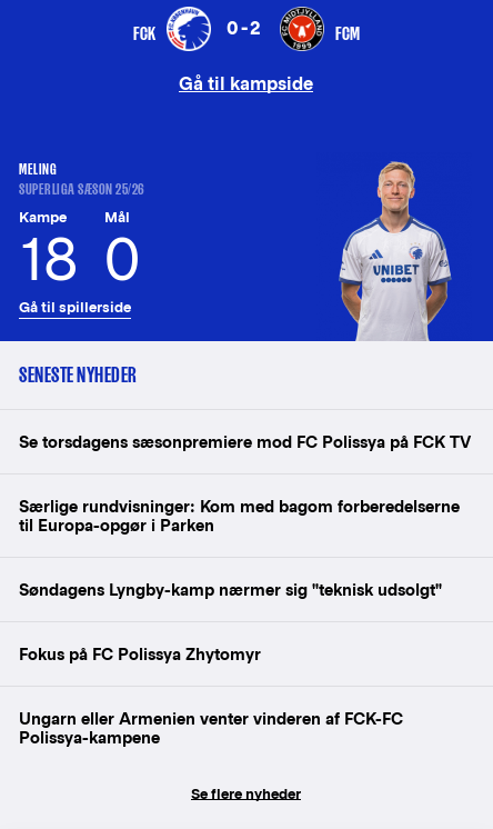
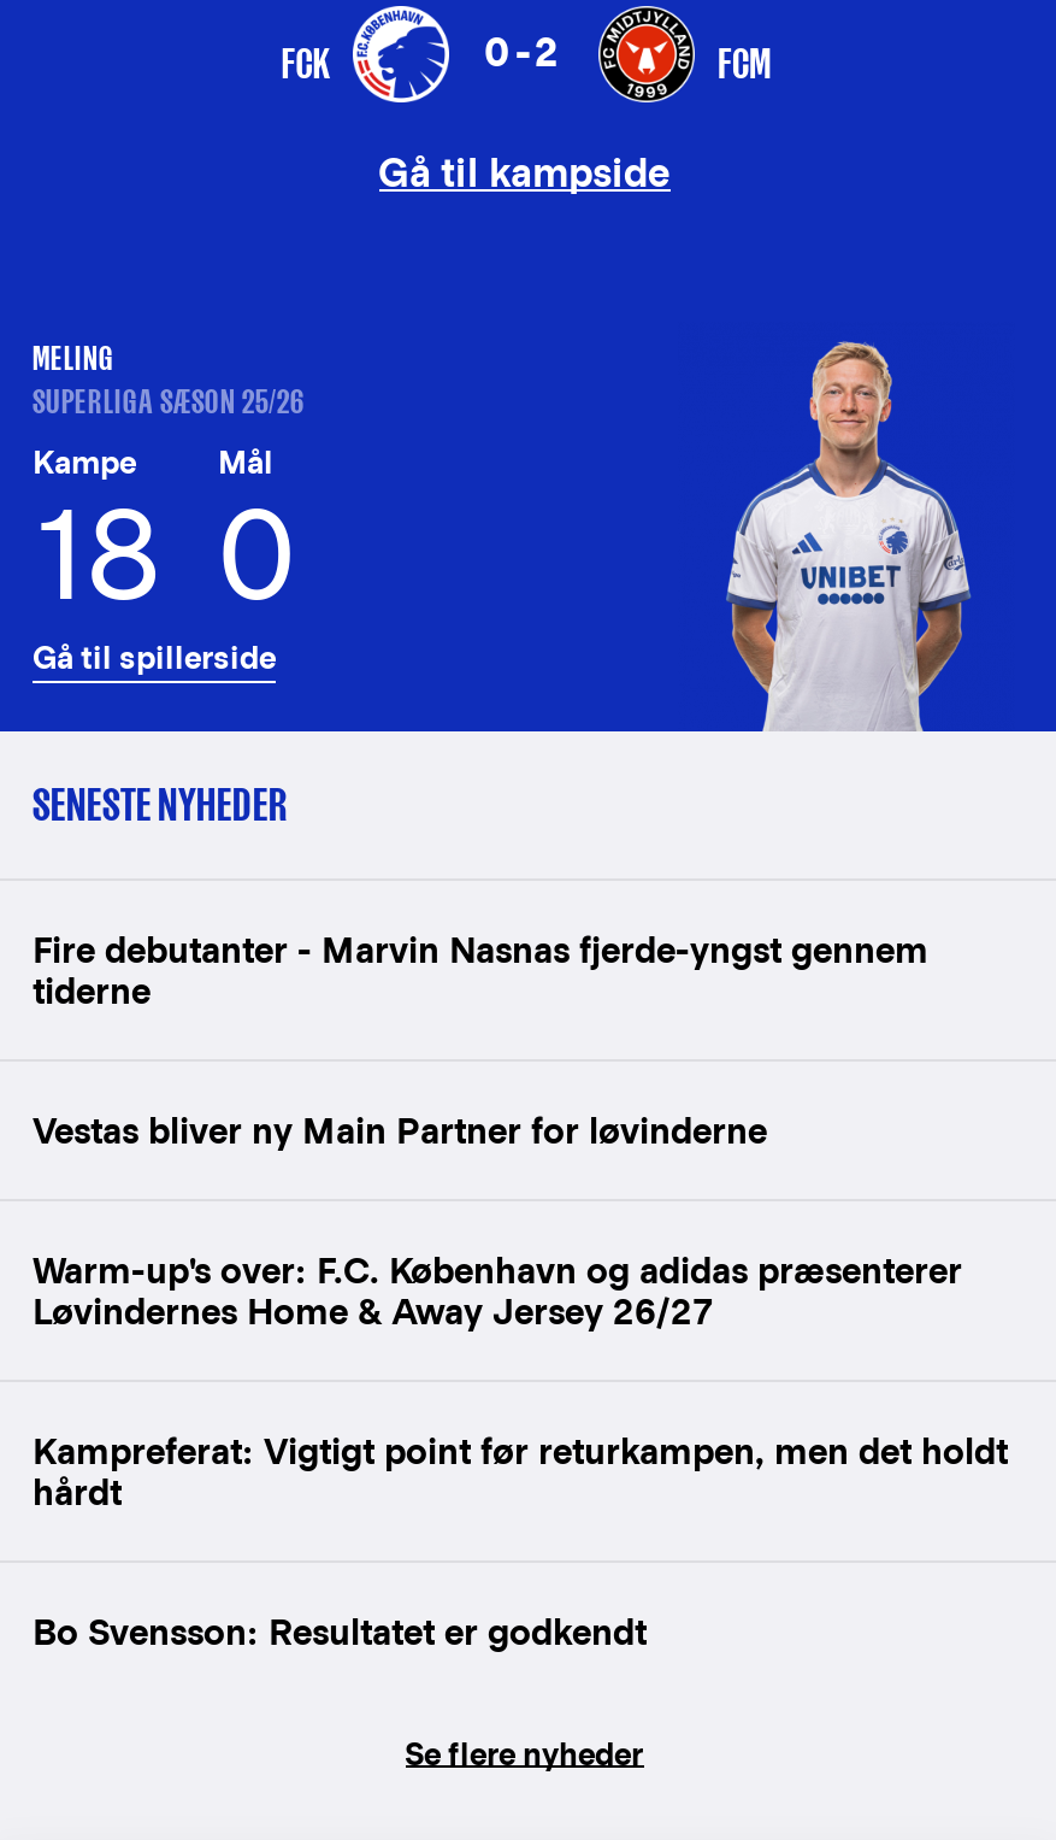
- Se torsdagens sæsonpremiere mod FC Polissya på FCK TV
+ Fire debutanter - Marvin Nasnas fjerde-yngst gennem
+ tiderne

- Særlige rundvisninger: Kom med bagom forberedelserne
- til Europa-opgør i Parken
+ Vestas bliver ny Main Partner for løvinderne

- Søndagens Lyngby-kamp nærmer sig "teknisk udsolgt"
+ Warm-up's over: F.C. København og adidas præsenterer
+ Løvindernes Home & Away Jersey 26/27

- Fokus på FC Polissya Zhytomyr
+ Kampreferat: Vigtigt point før returkampen, men det holdt
+ hårdt

- Ungarn eller Armenien venter vinderen af FCK-FC
- Polissya-kampene
+ Bo Svensson: Resultatet er godkendt
